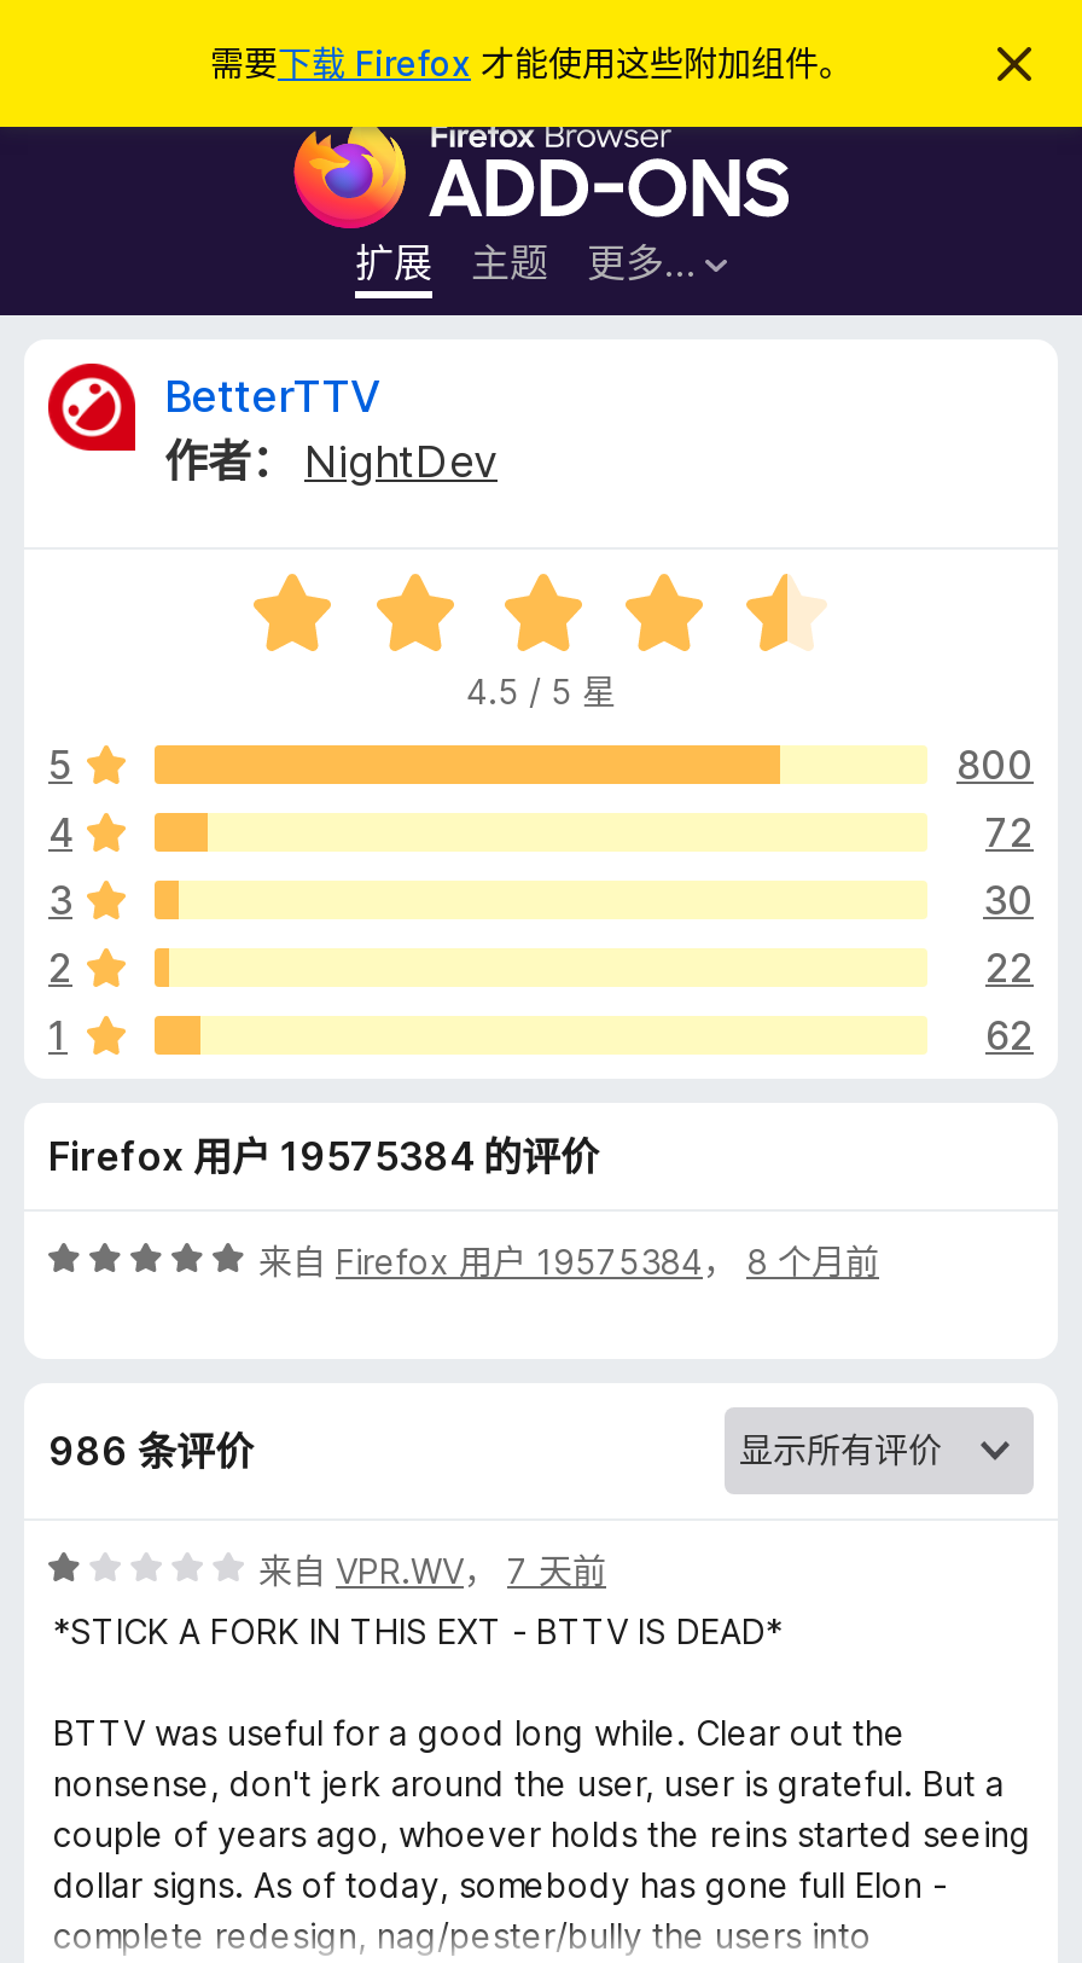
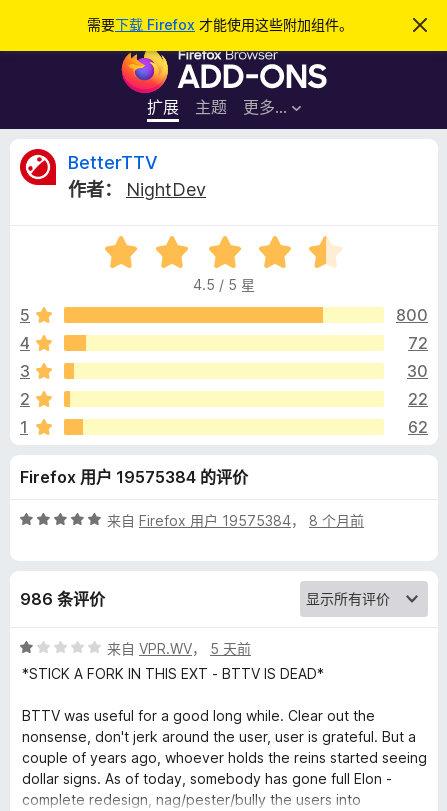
- 来自VPR.WV，7 天前
+ 来自VPR.WV，5 天前
